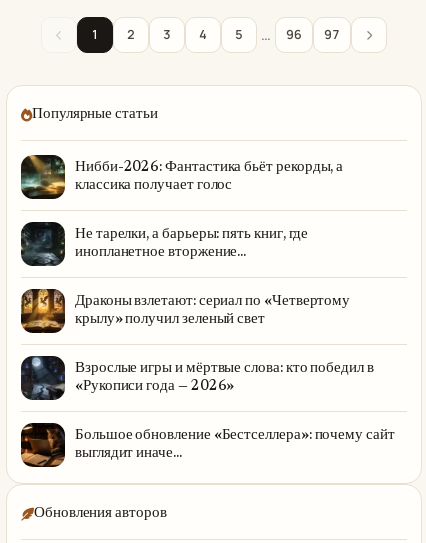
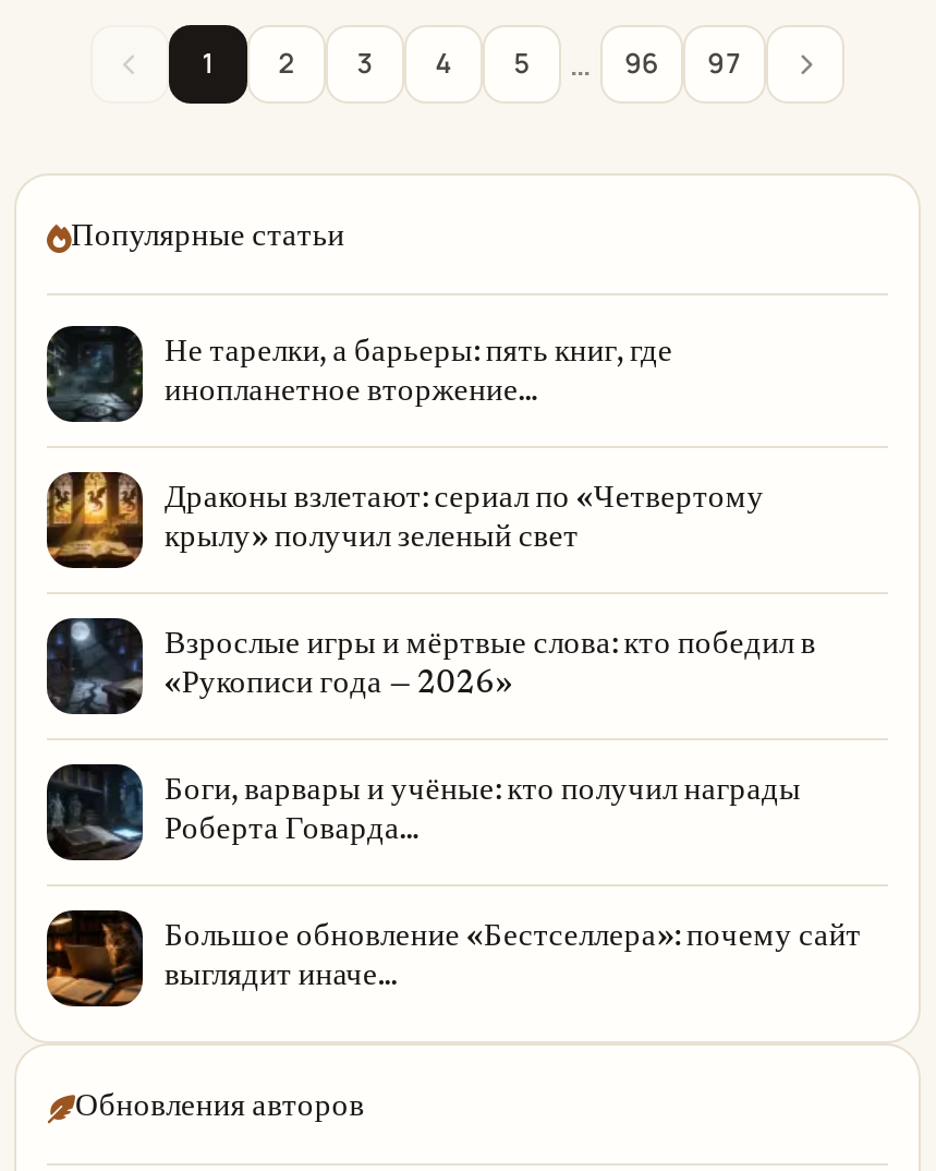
- [image]
- Нибби-2026: Фантастика бьёт рекорды, а
- классика получает голос

moved up: [image] | Не тарелки, а барьеры: пять книг, где | инопланетное вторжение... | Драконы взлетают: сериал по «Четвертому | крылу» получил зеленый свет | Взрослые игры и мёртвые слова: кто победил в | «Рукописи года — 2026»

+ [image]
+ Боги, варвары и учёные: кто получил награды
+ Роберта Говарда...
